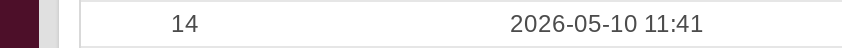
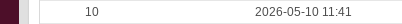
- 14
+ 10
